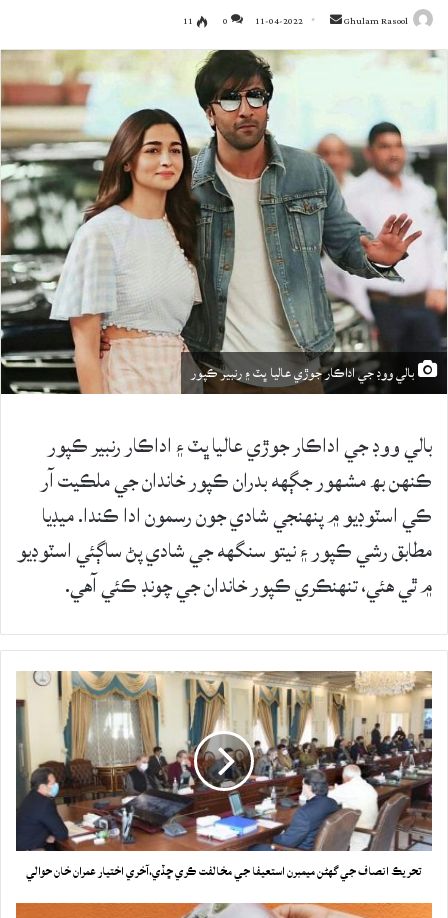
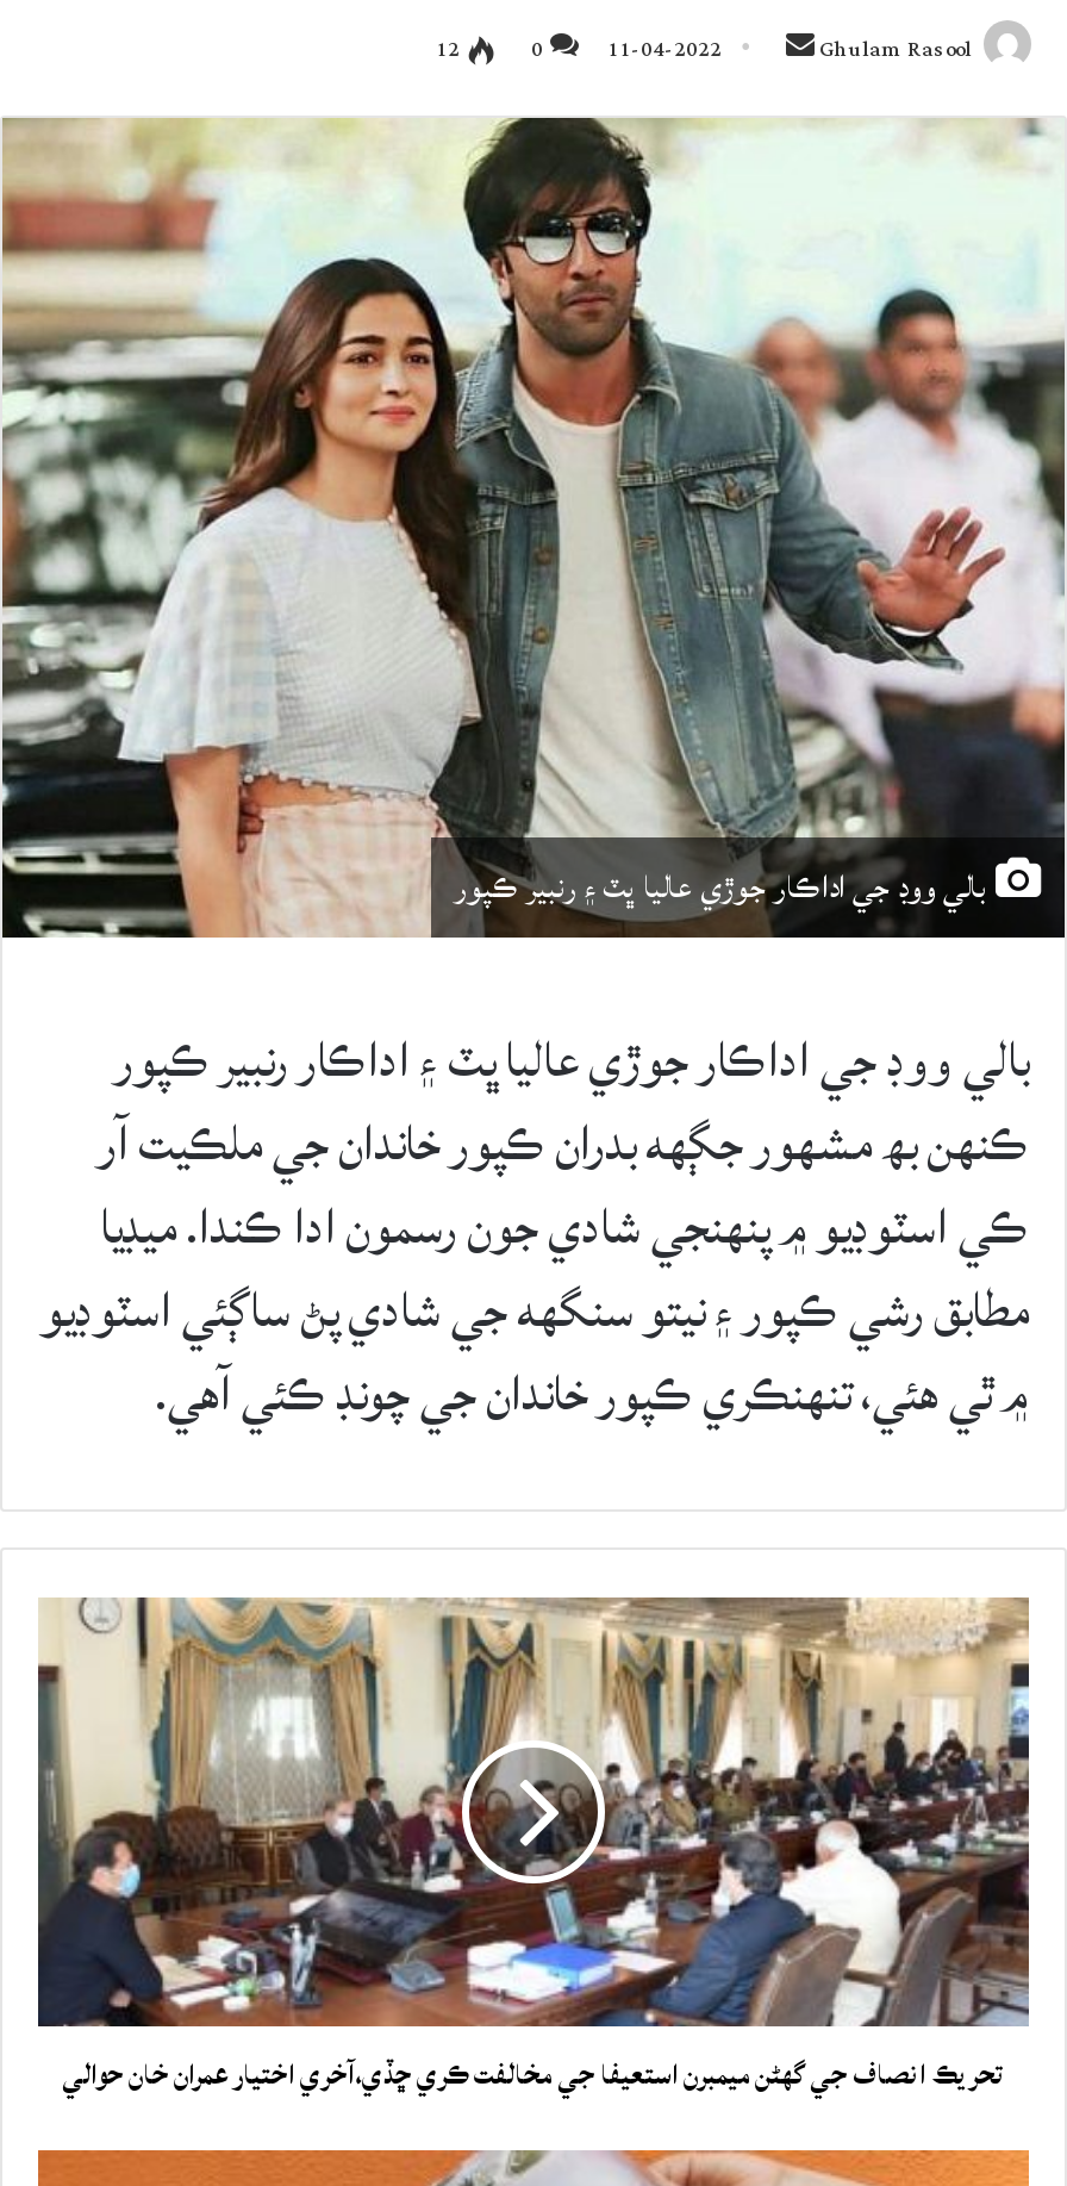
- 11
+ 12
